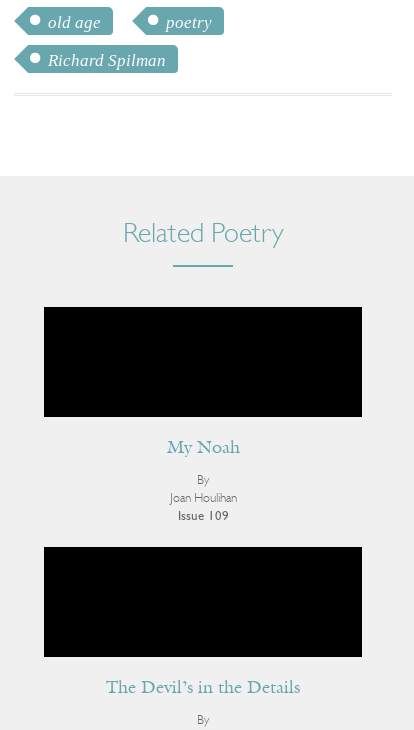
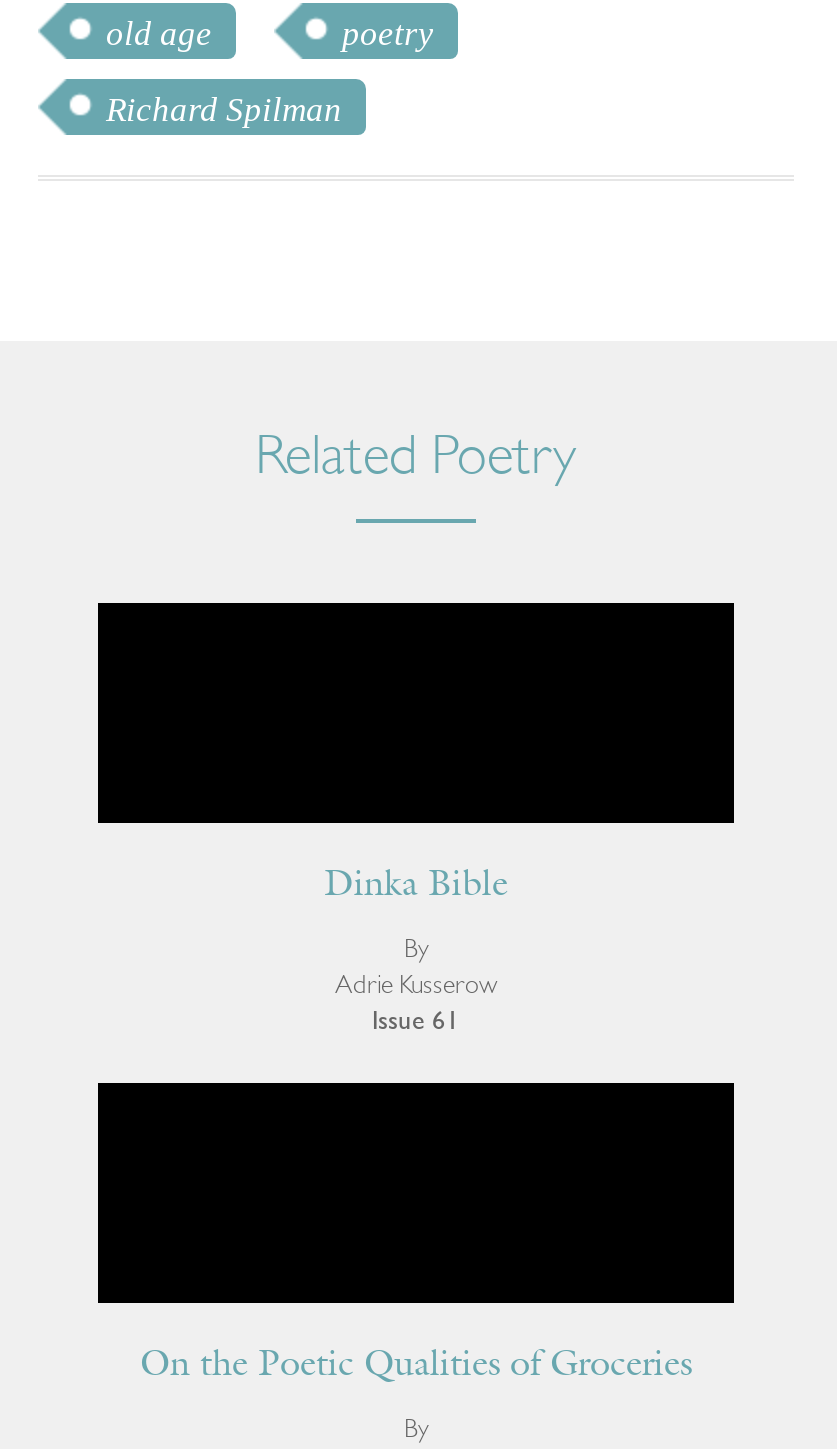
- My Noah
+ Dinka Bible

- Joan Houlihan
- Issue 109
+ Adrie Kusserow
+ Issue 61

- The Devil’s in the Details
+ On the Poetic Qualities of Groceries
